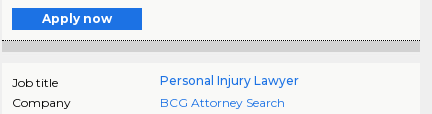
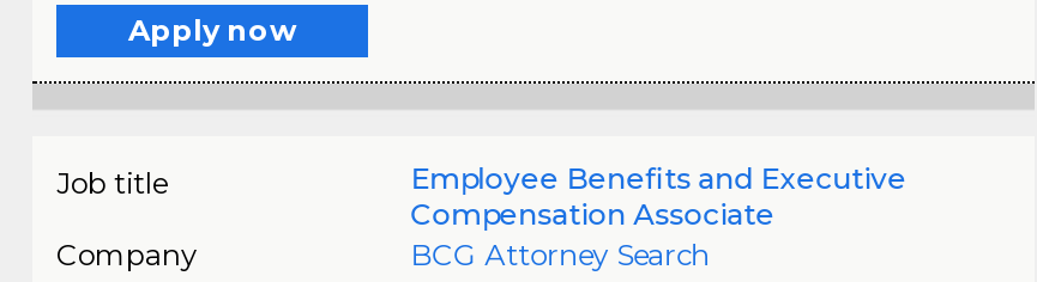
- Personal Injury Lawyer
+ Employee Benefits and Executive
+ Compensation Associate
